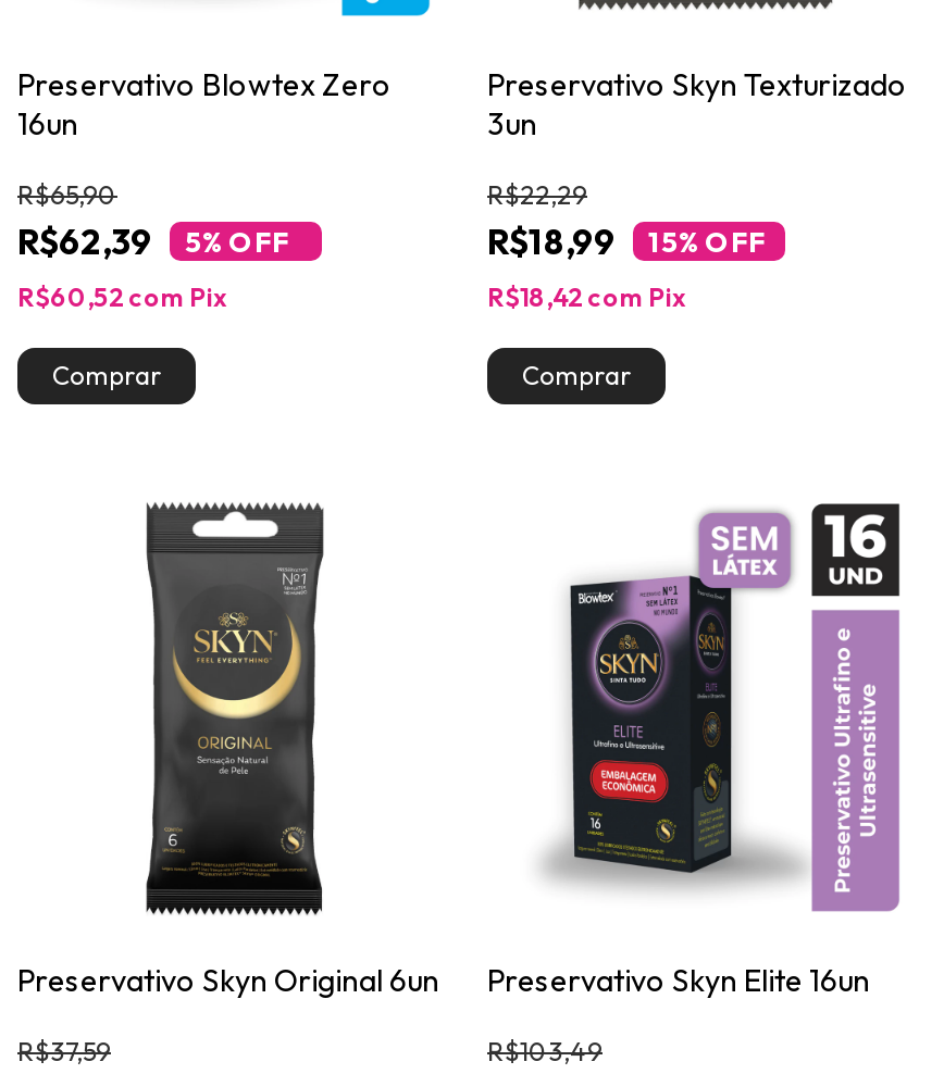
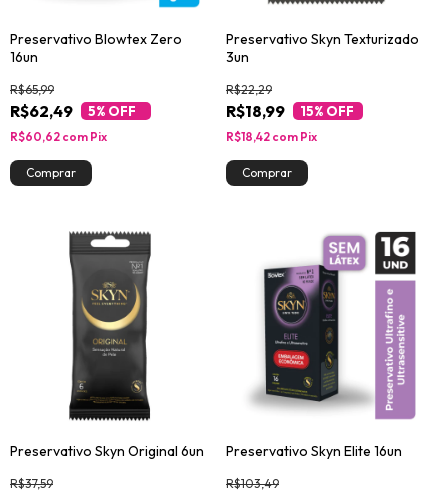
- R$65,90
+ R$65,99

- R$62,39 5% OFF
+ R$62,49 5% OFF

- R$60,52 com Pix
+ R$60,62 com Pix
